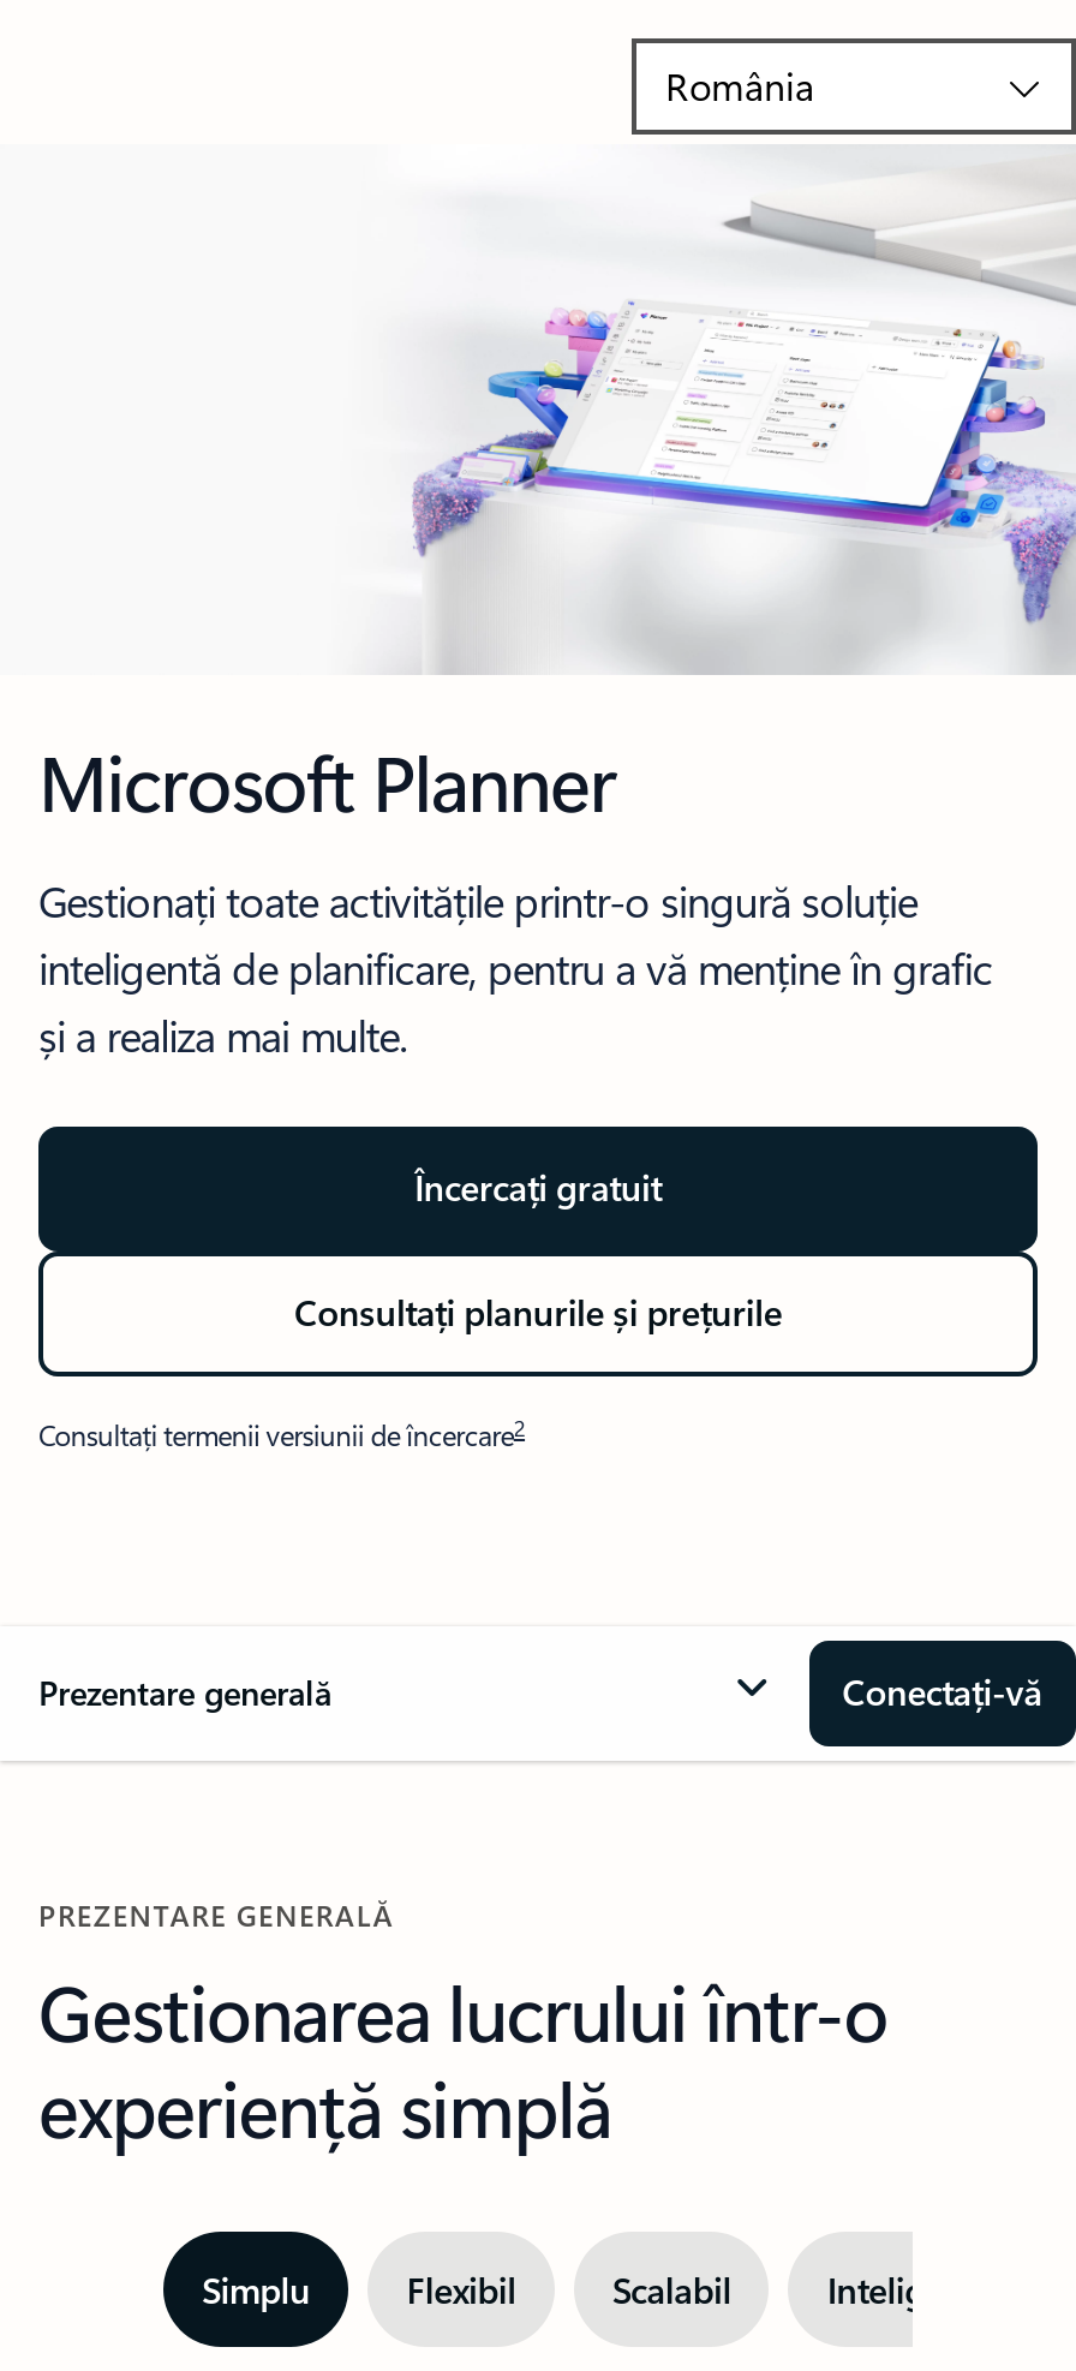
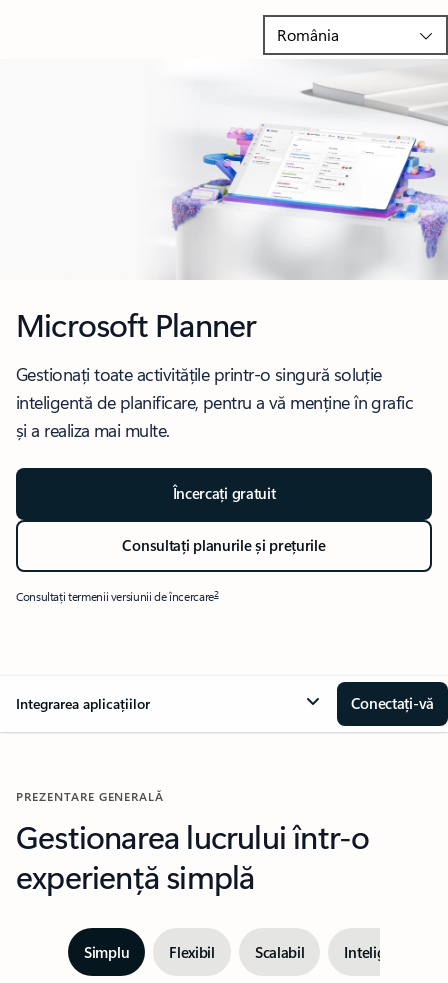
- Prezentare generală
+ Integrarea aplicațiilor
